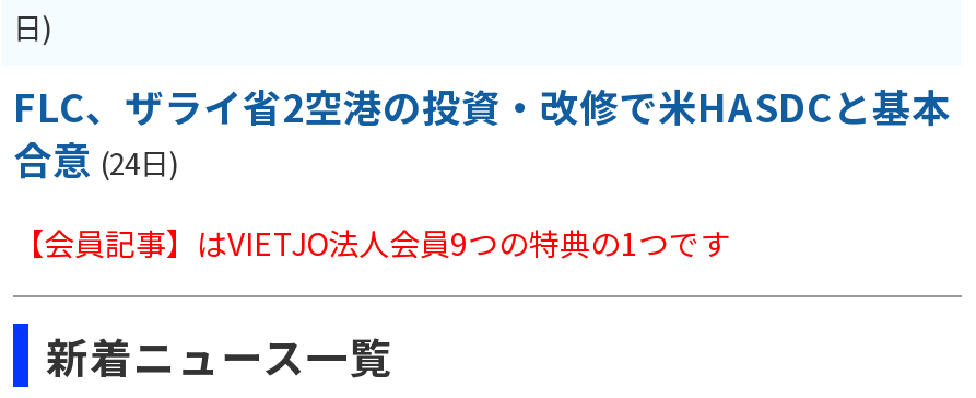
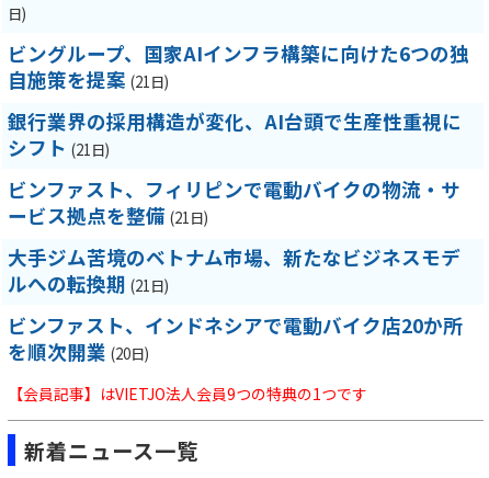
- FLC、ザライ省2空港の投資・改修で米HASDCと基本
- 合意 (24日)
+ ビングループ、国家AIインフラ構築に向けた6つの独
+ 自施策を提案 (21日)
+ 銀行業界の採用構造が変化、AI台頭で生産性重視に
+ シフト (21日)
+ ビンファスト、フィリピンで電動バイクの物流・サ
+ ービス拠点を整備 (21日)
+ 大手ジム苦境のベトナム市場、新たなビジネスモデ
+ ルへの転換期 (21日)
+ ビンファスト、インドネシアで電動バイク店20か所
+ を順次開業 (20日)
